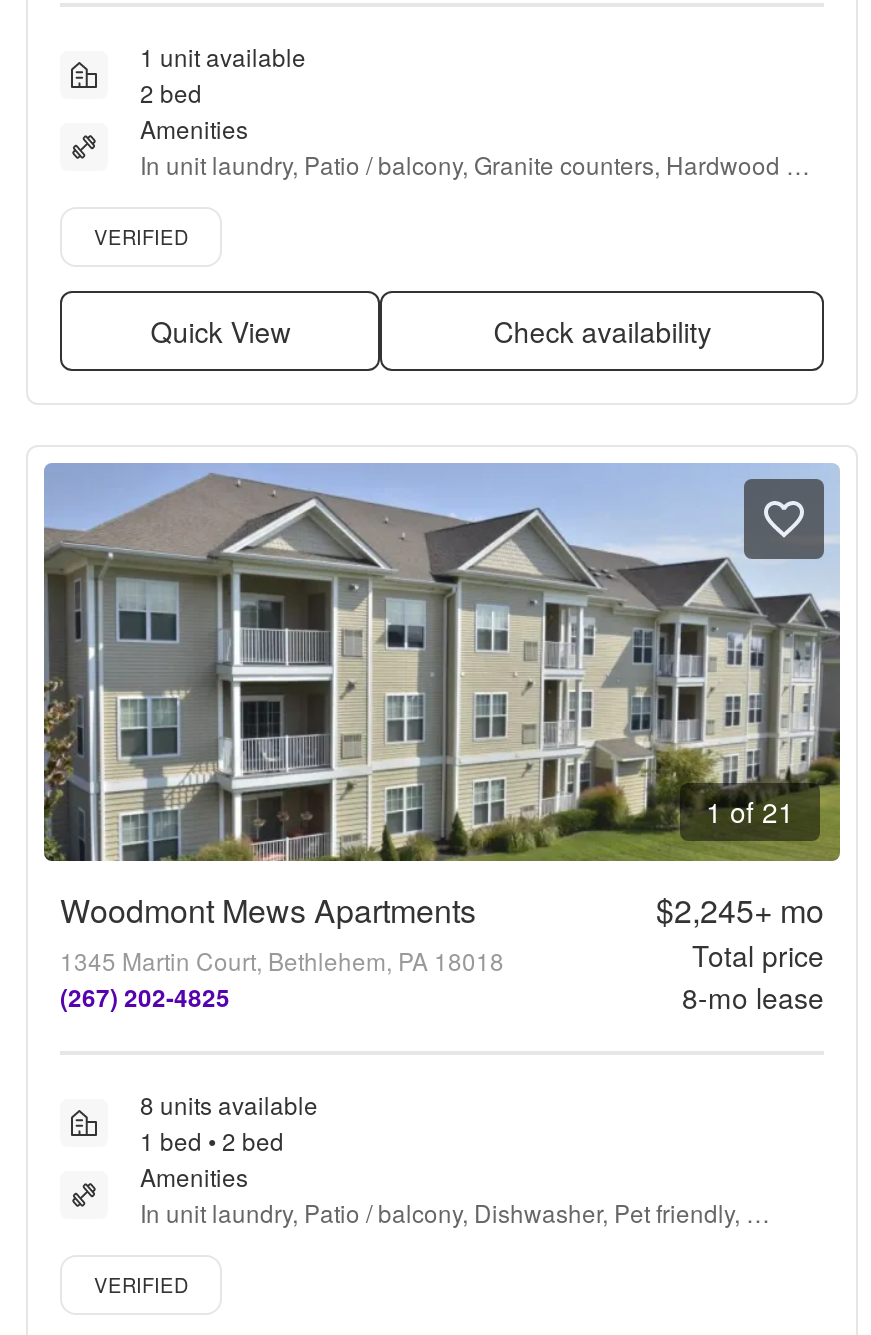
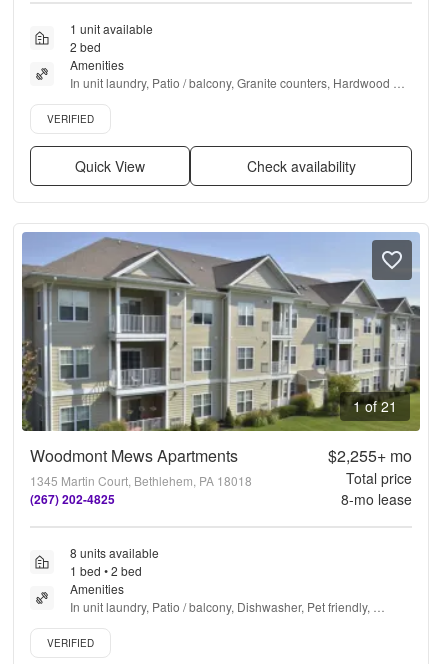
- $2,245+ mo
+ $2,255+ mo
